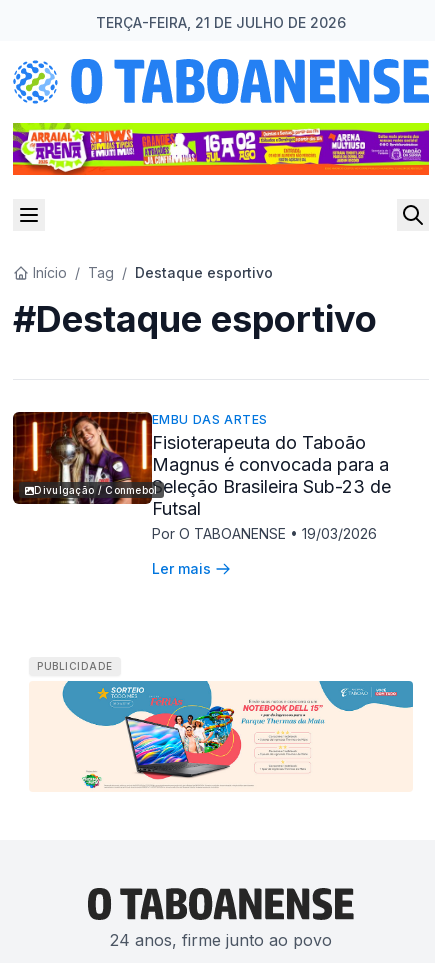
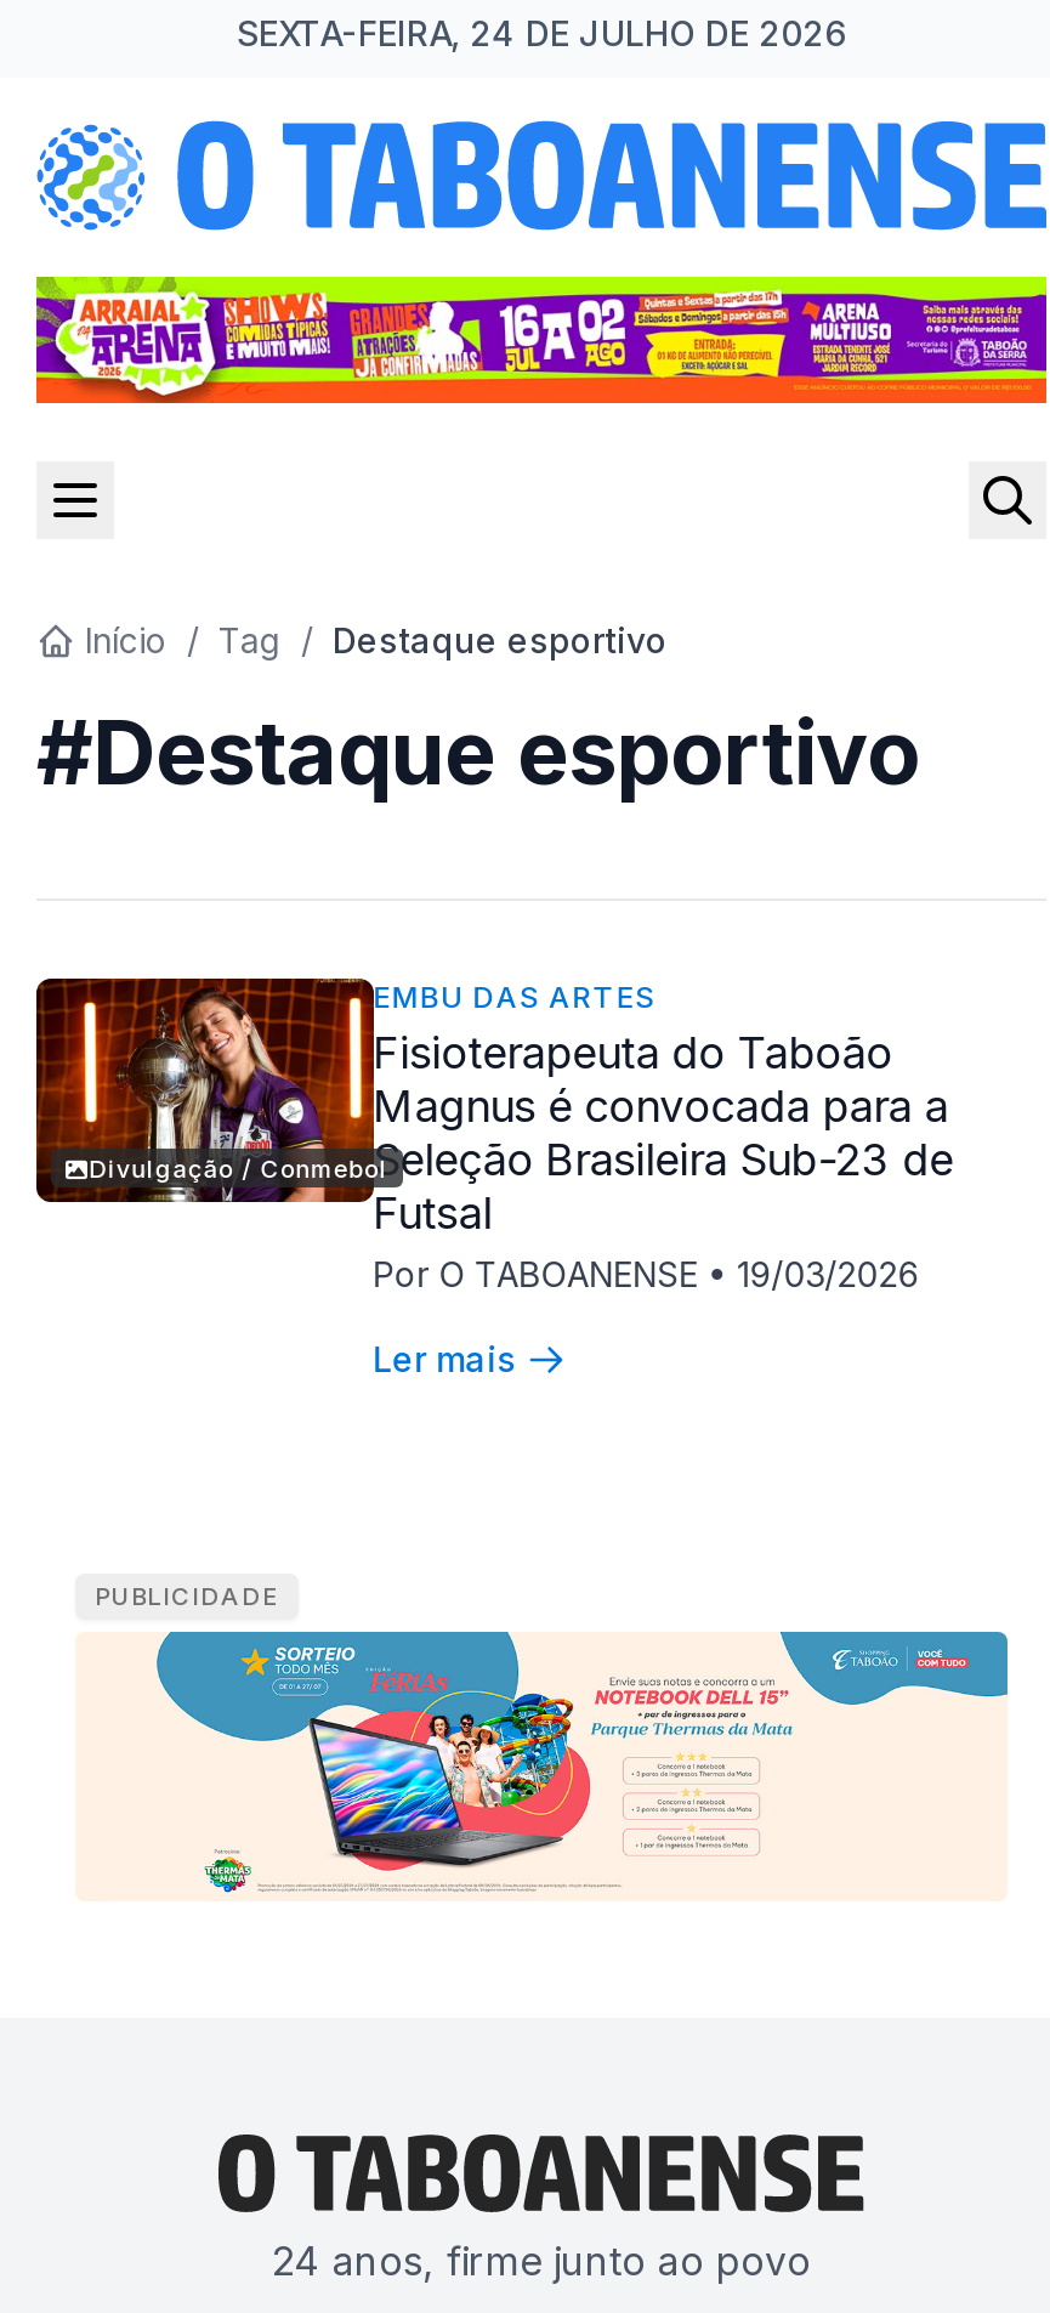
- TERÇA-FEIRA, 21 DE JULHO DE 2026
+ SEXTA-FEIRA, 24 DE JULHO DE 2026
